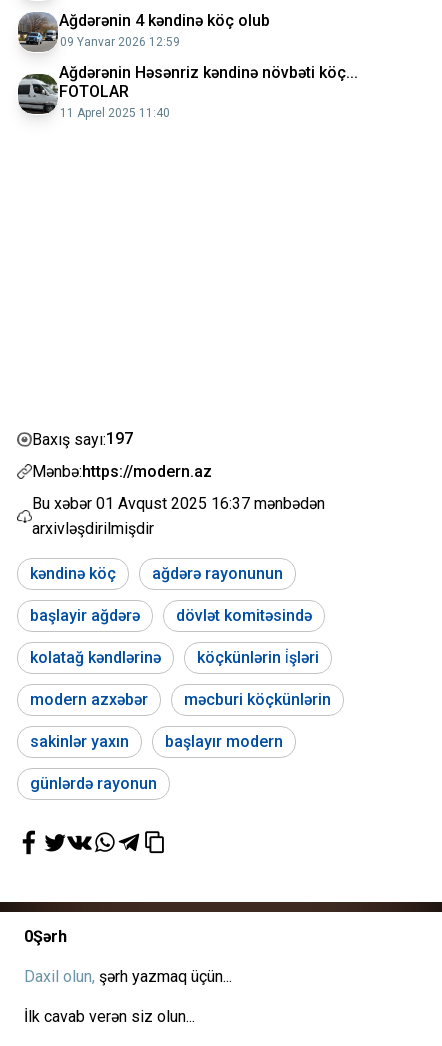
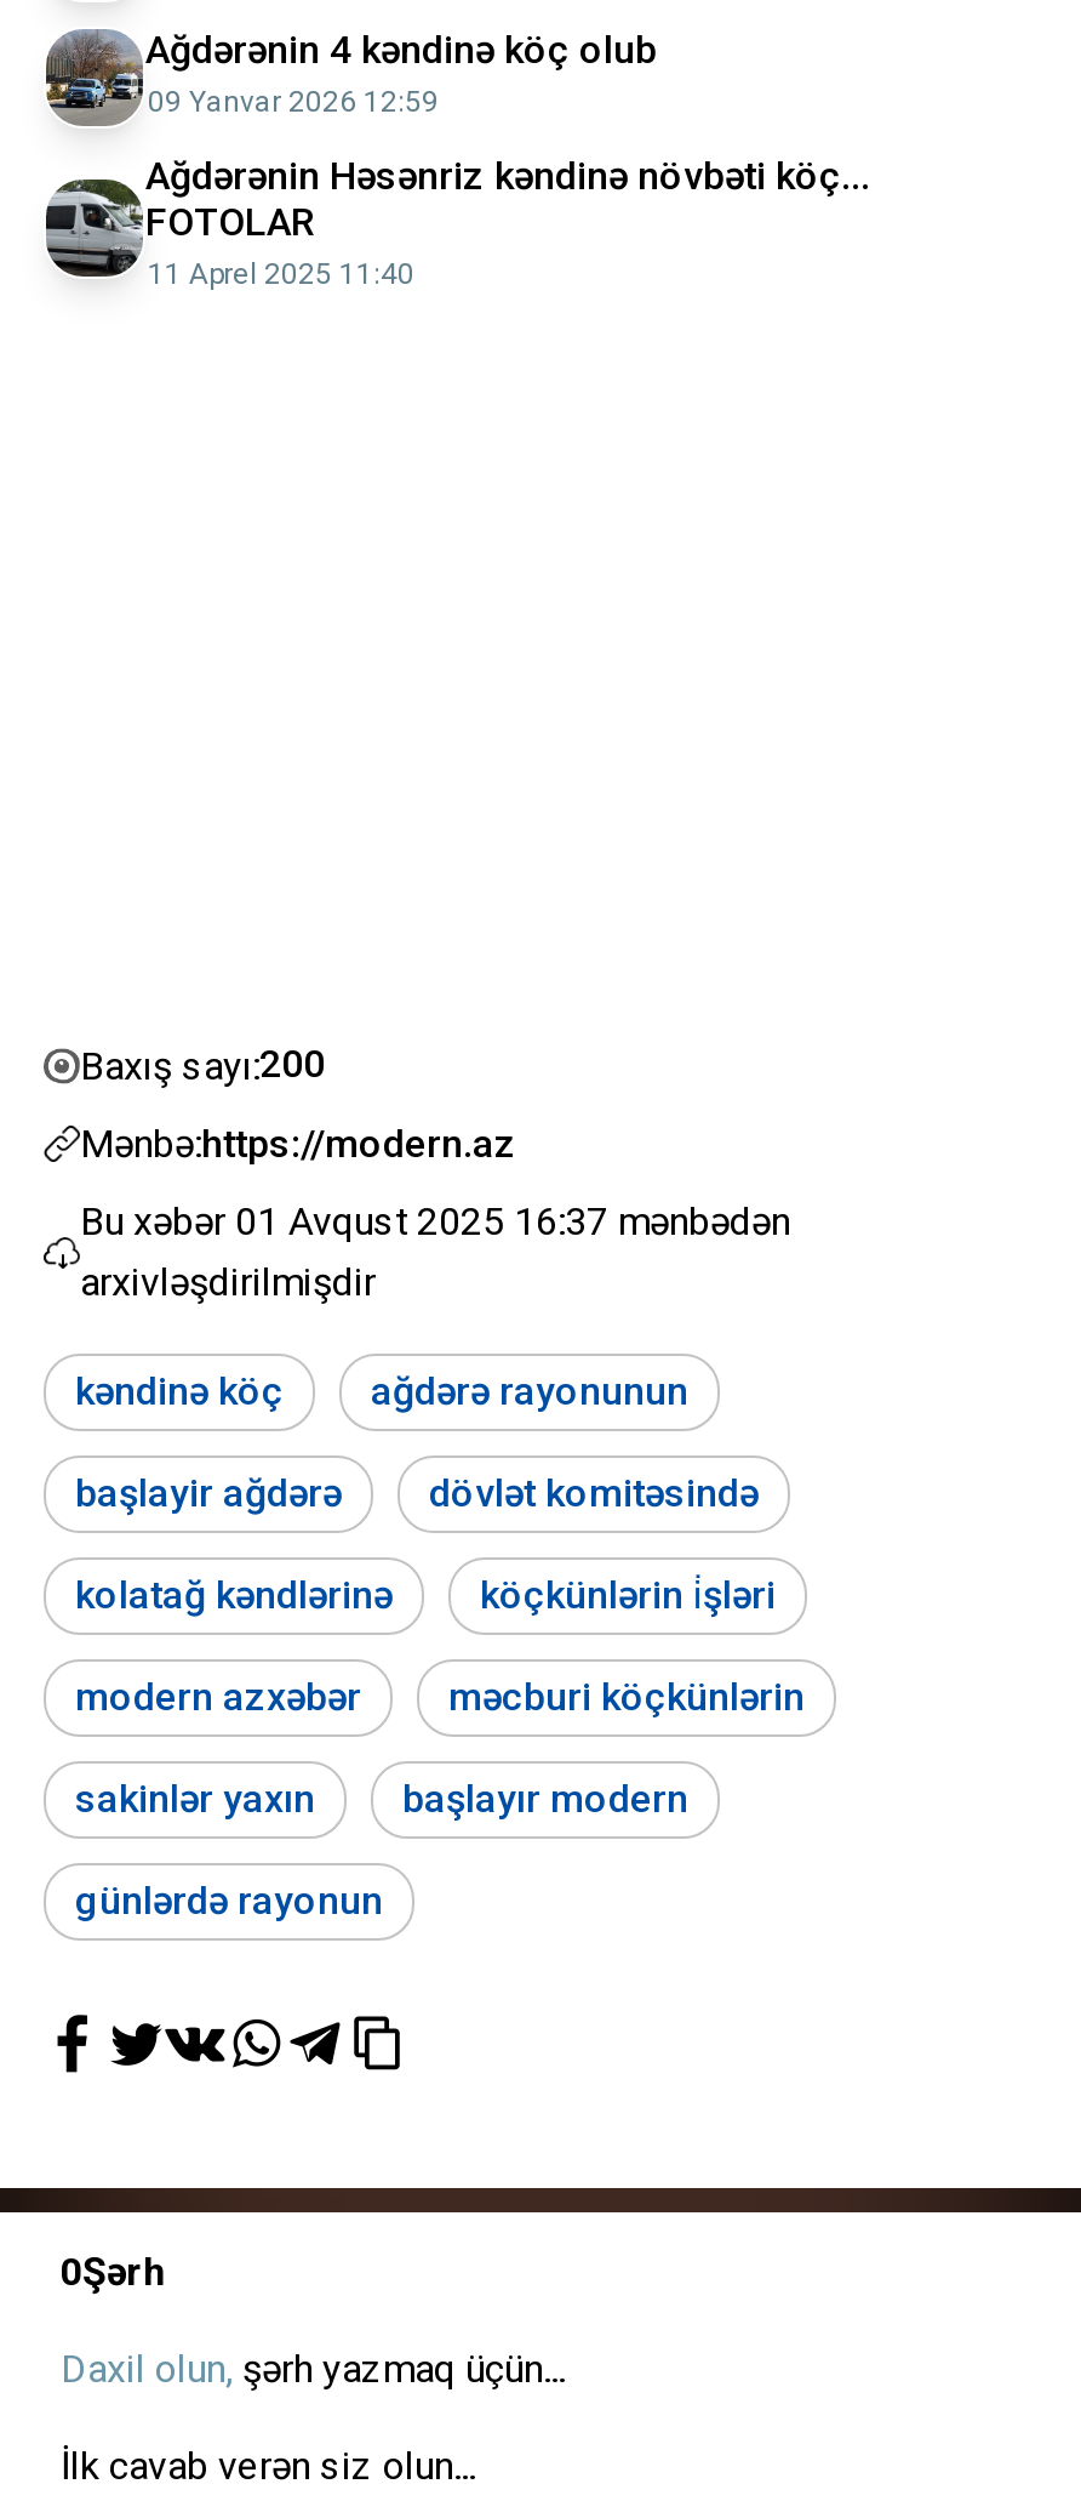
- Baxış sayı:197
+ Baxış sayı:200
